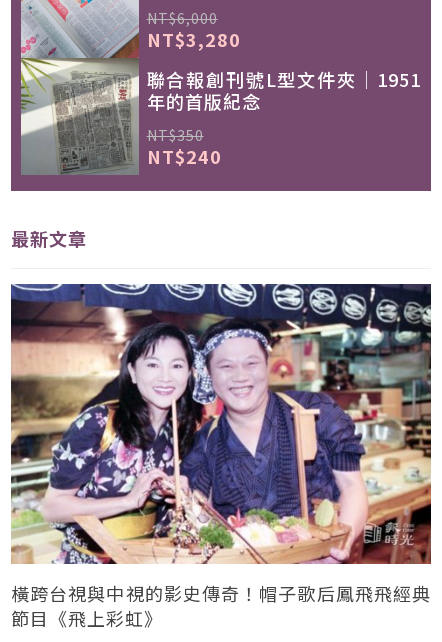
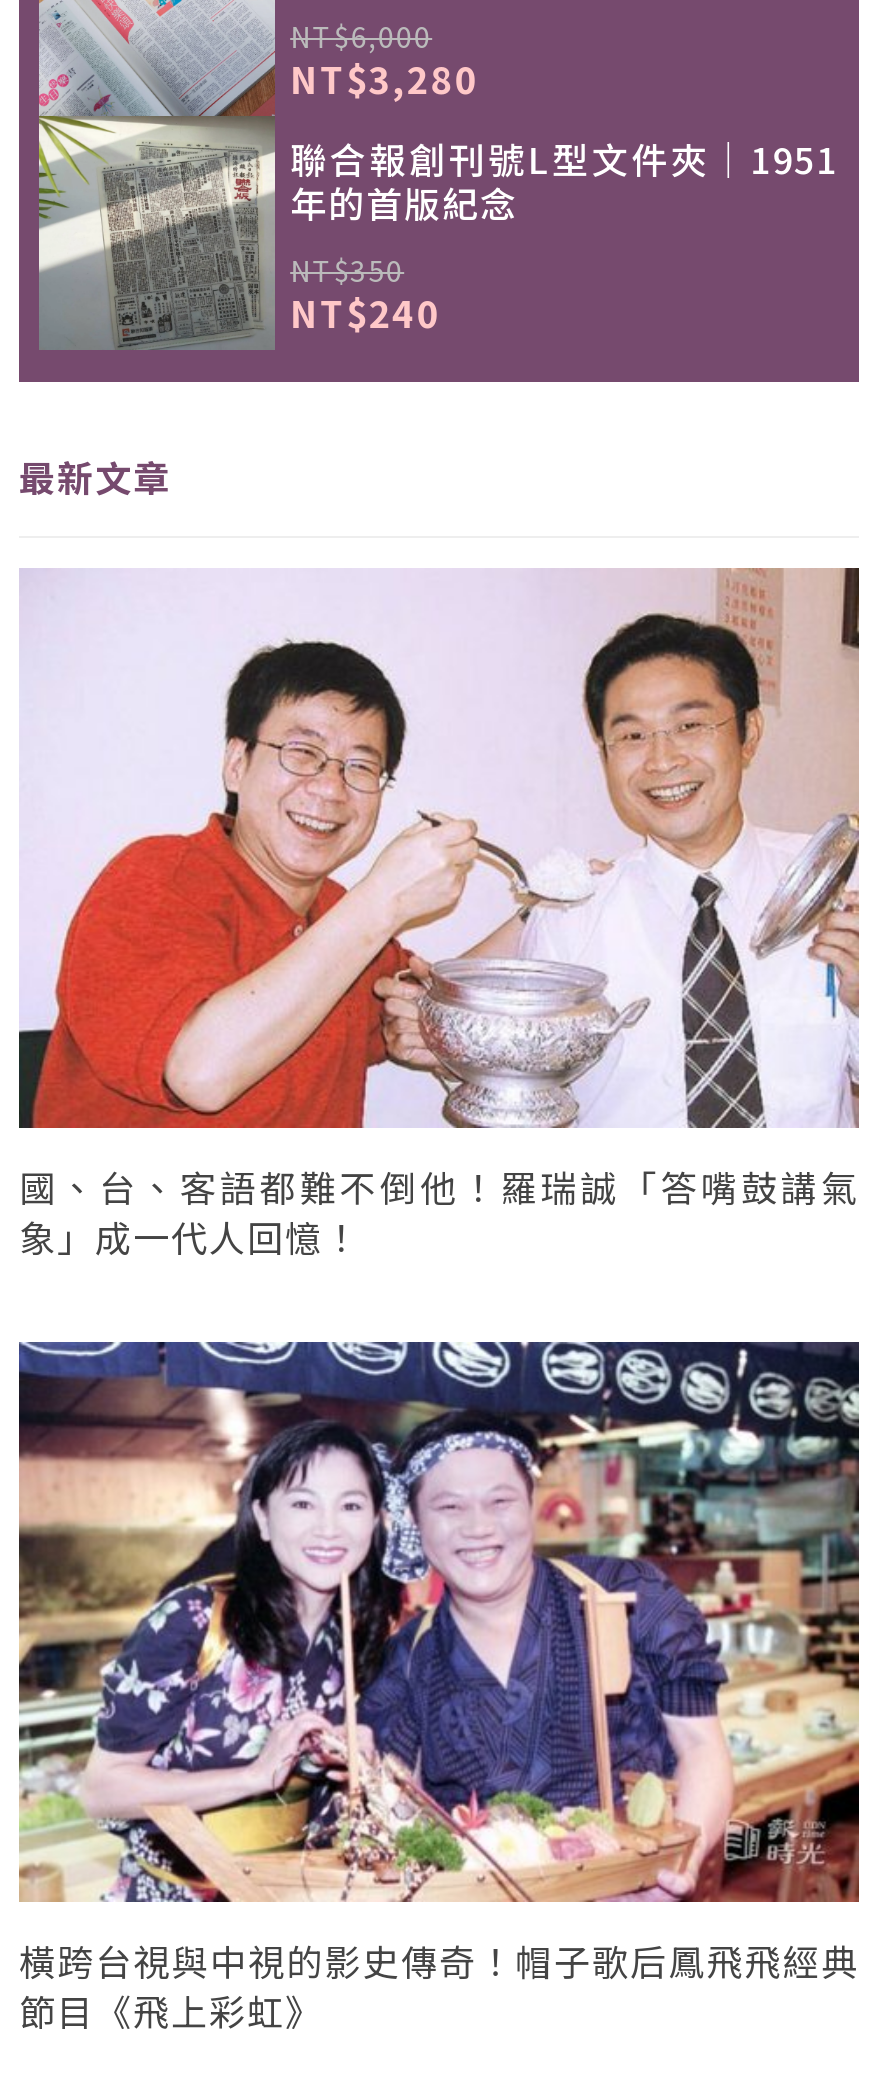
+ [image]
+ 國、台、客語都難不倒他！羅瑞誠「答嘴鼓講氣
+ 象」成一代人回憶！
